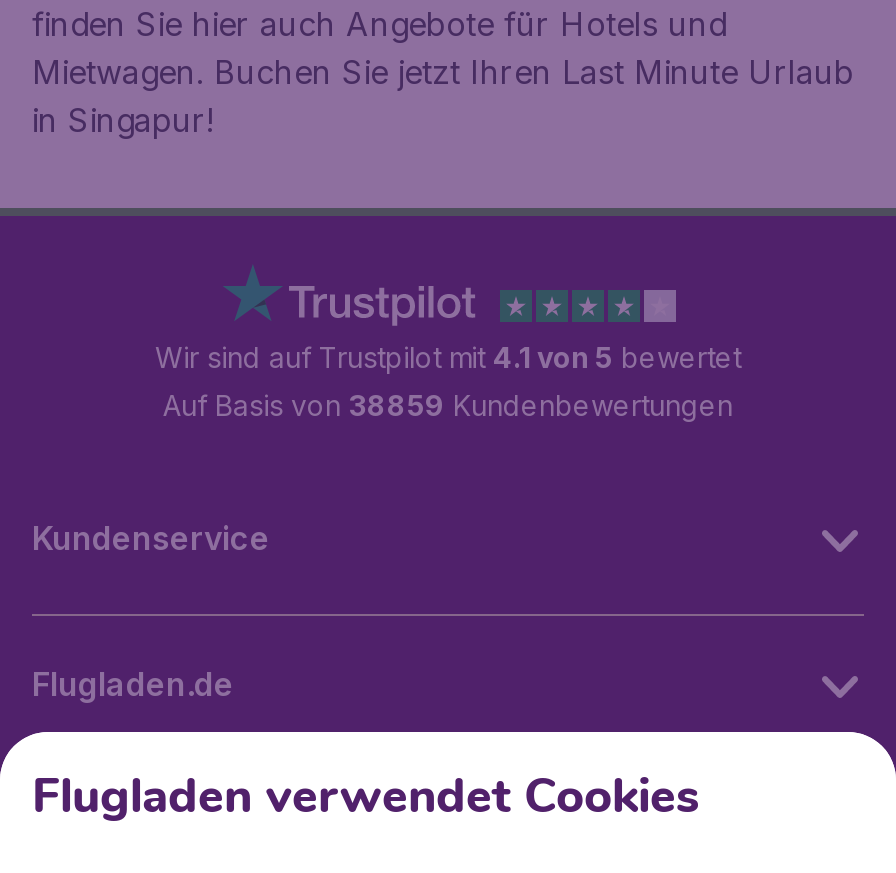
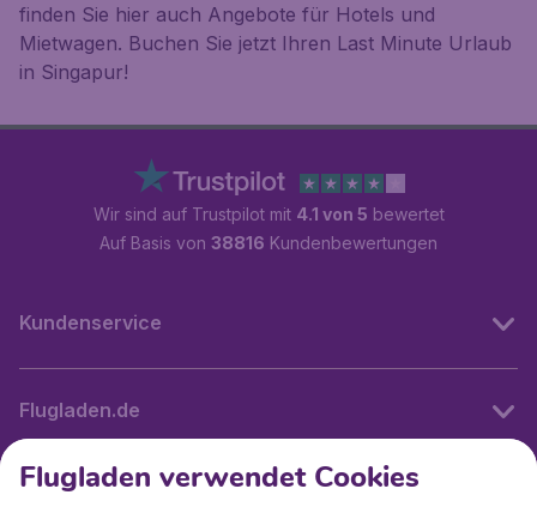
- Auf Basis von 38859 Kundenbewertungen
+ Auf Basis von 38816 Kundenbewertungen
